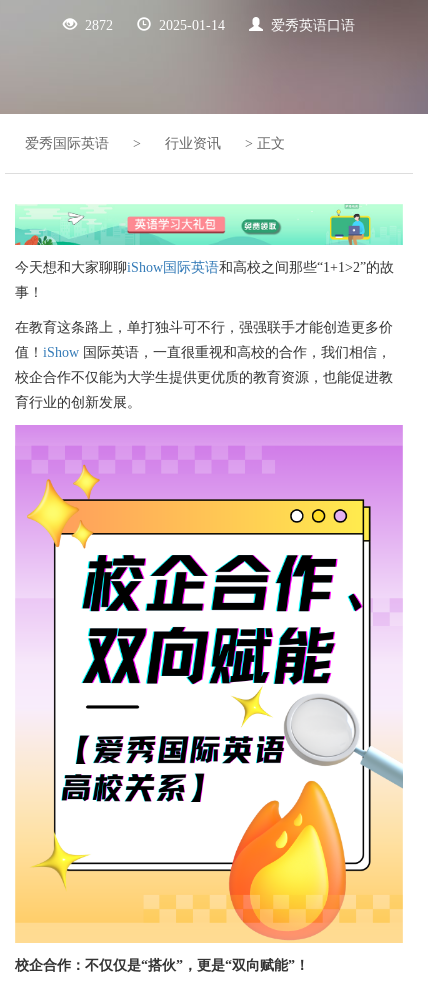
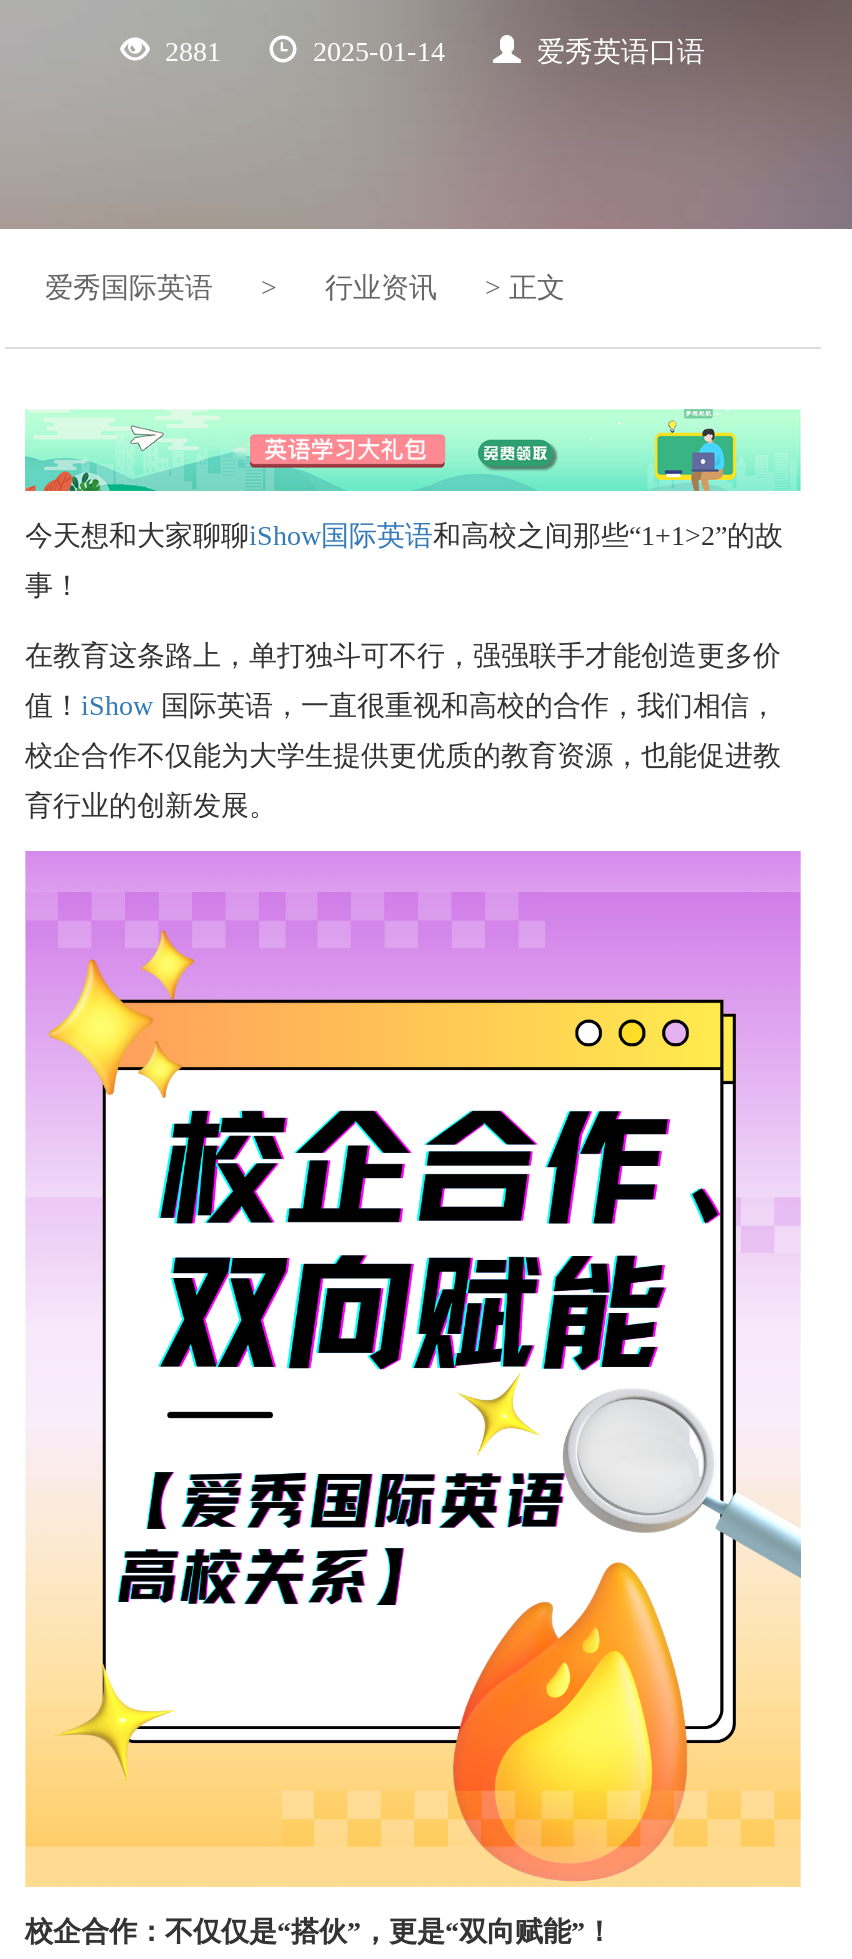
- 2872
+ 2881
